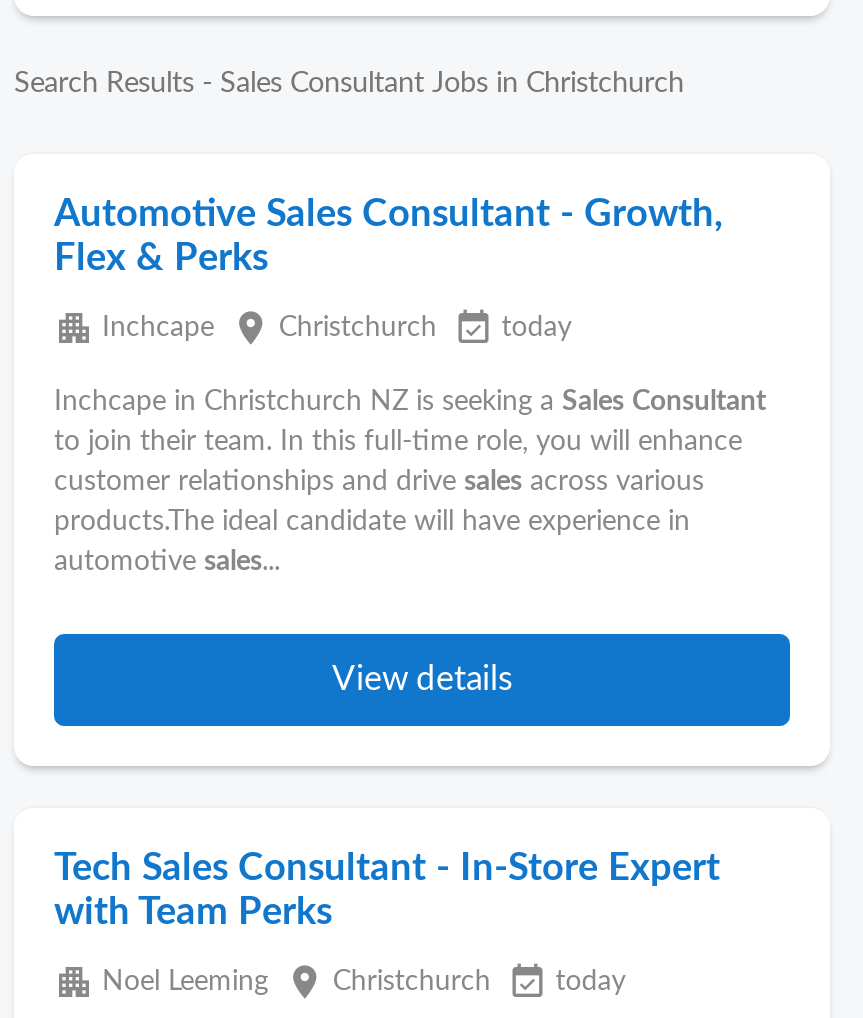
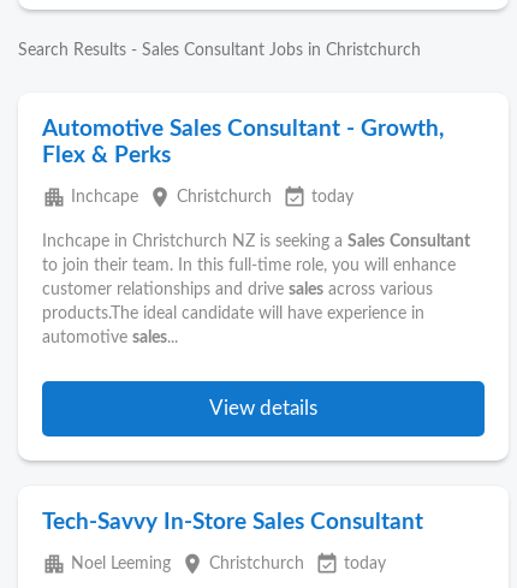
- Tech Sales Consultant - In-Store Expert
- with Team Perks
+ Tech-Savvy In-Store Sales Consultant
